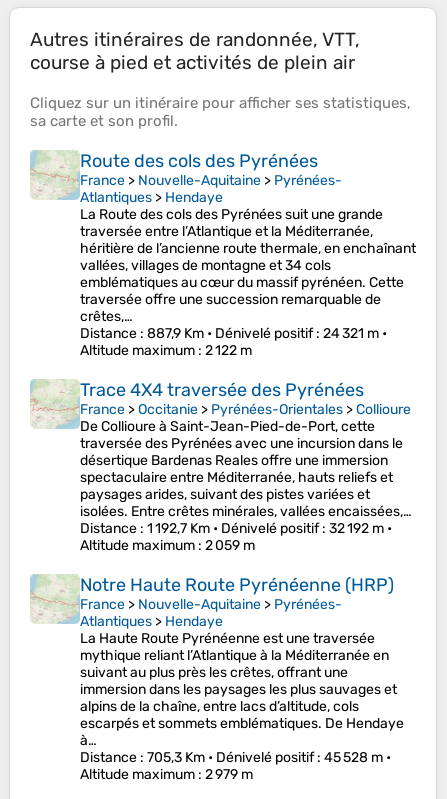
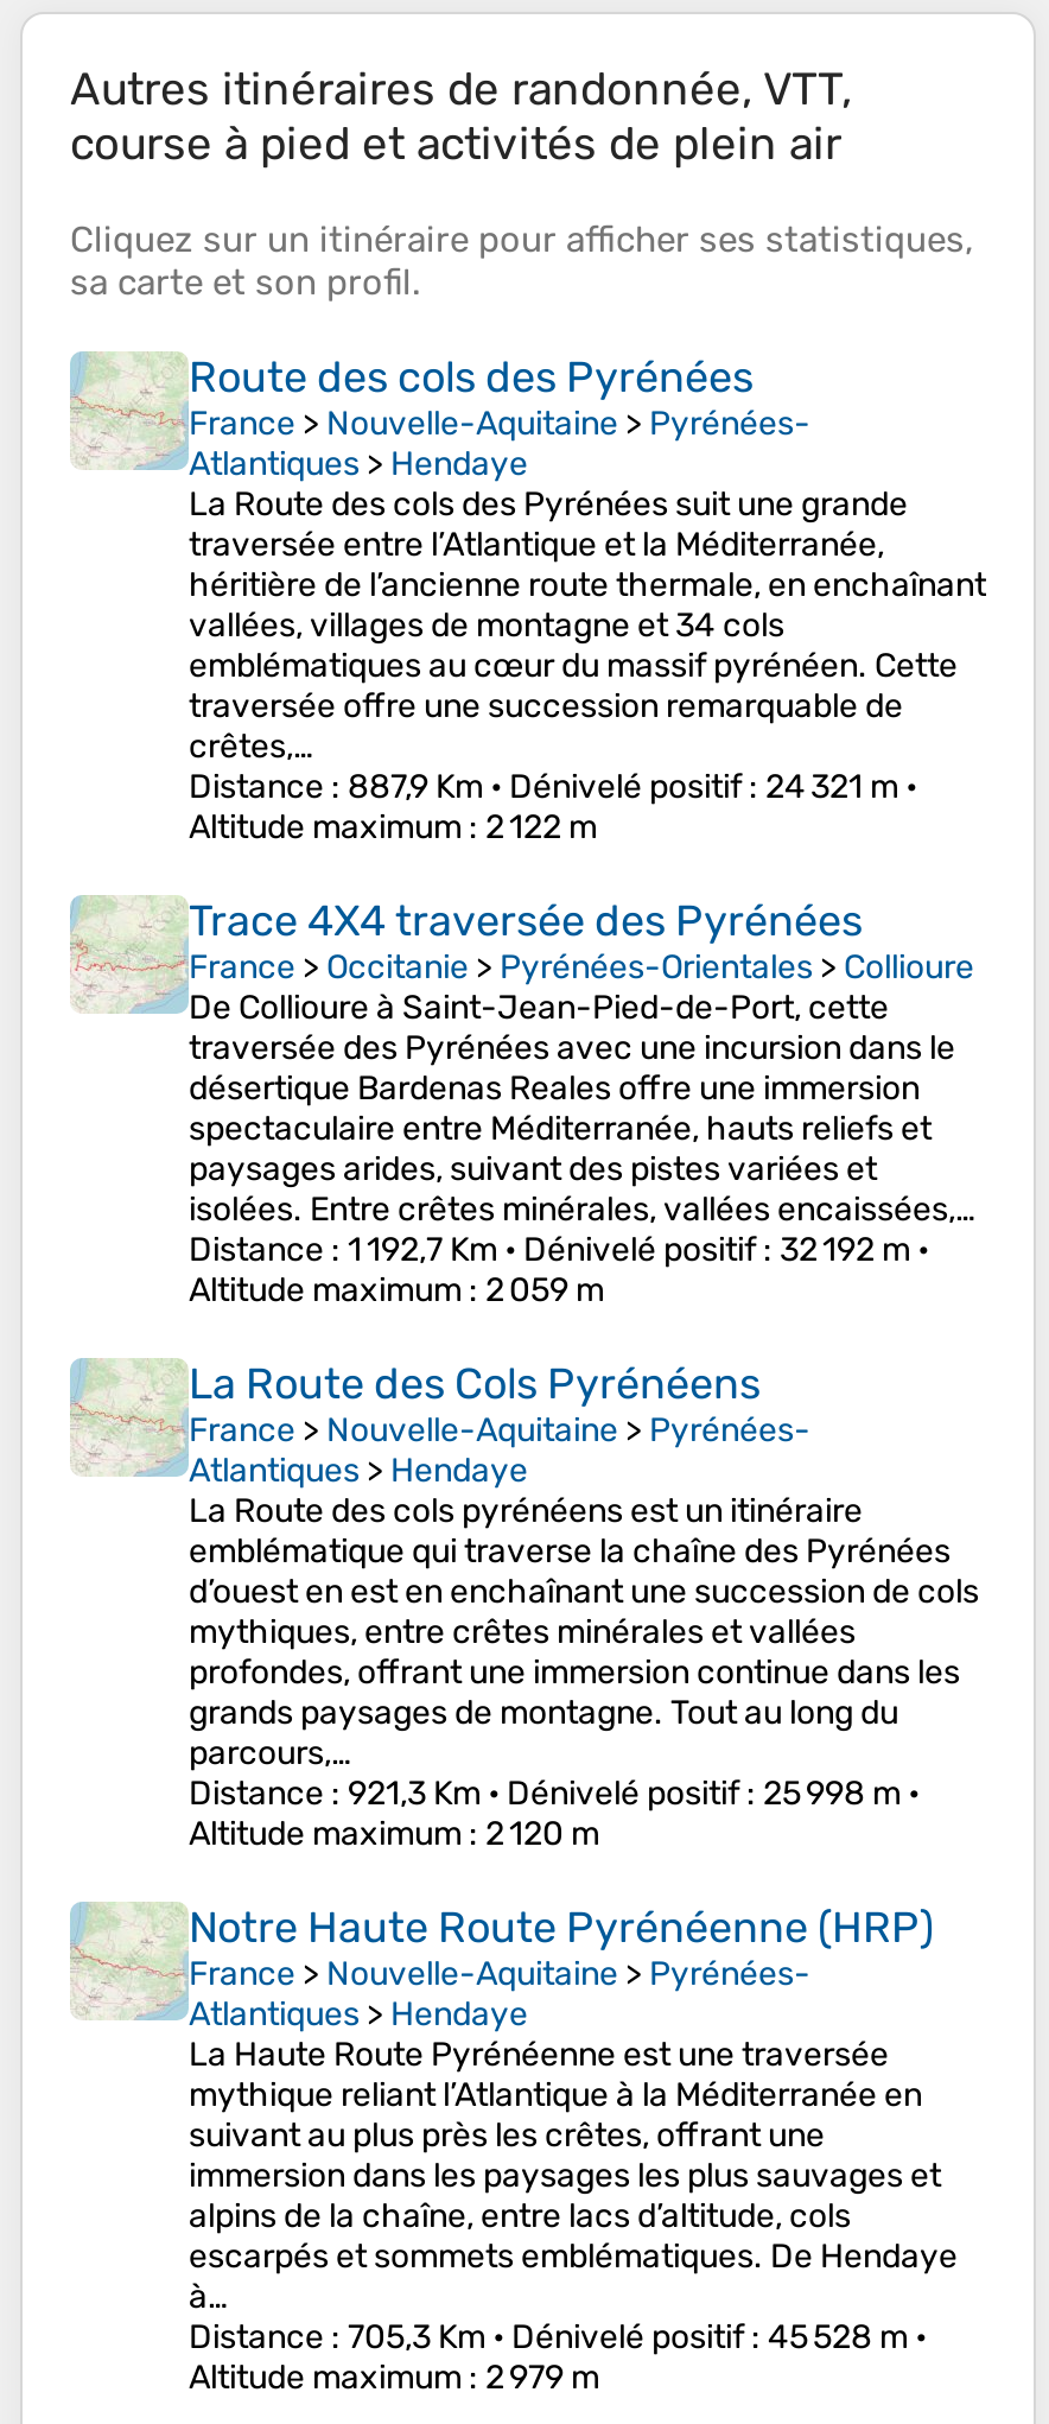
+ La Route des Cols Pyrénéens
+ France > Nouvelle-Aquitaine > Pyrénées-
+ Atlantiques > Hendaye
+ La Route des cols pyrénéens est un itinéraire
+ emblématique qui traverse la chaîne des Pyrénées
+ d’ouest en est en enchaînant une succession de cols
+ mythiques, entre crêtes minérales et vallées
+ profondes, offrant une immersion continue dans les
+ grands paysages de montagne. Tout au long du
+ parcours,…
+ Distance: 921,3 Km • Dénivelé positif: 25 998 m •
+ Altitude maximum: 2 120 m
